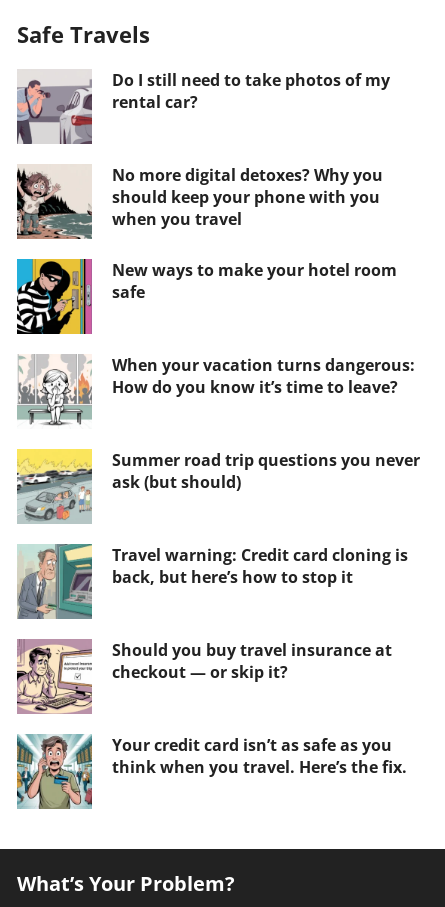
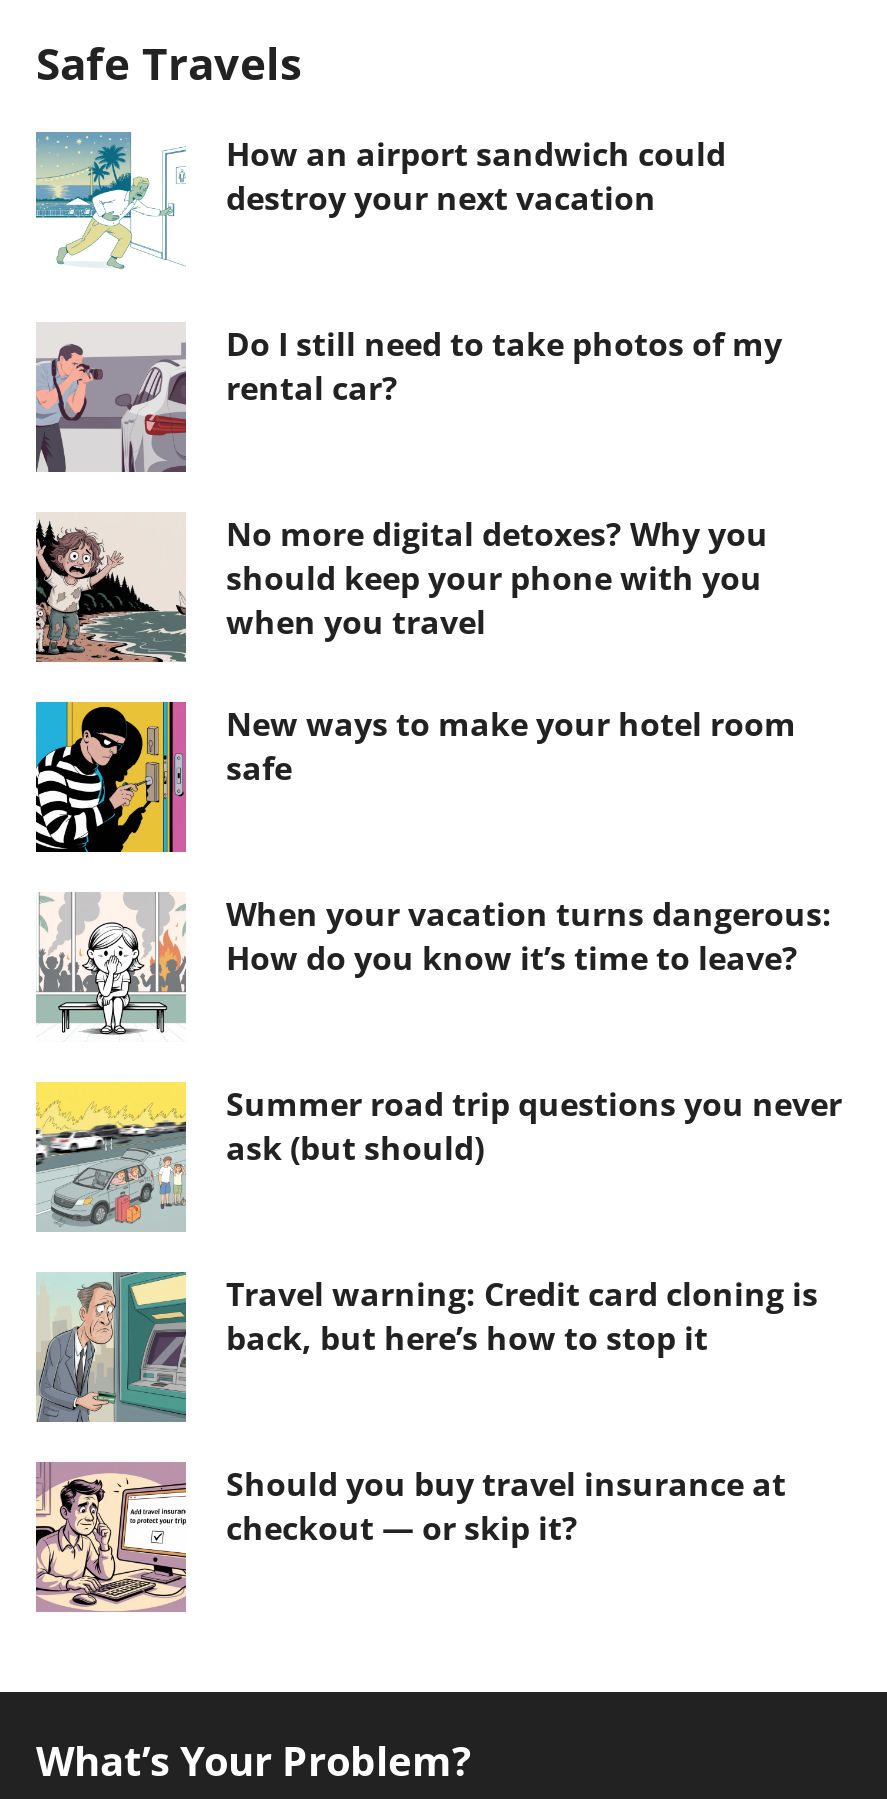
+ [image]
+ How an airport sandwich could
+ destroy your next vacation

moved down: [image] | Do I still need to take photos of my | rental car? | ... | Should you buy travel insurance at | checkout — or skip it?

- [image]
- Your credit card isn’t as safe as you
- think when you travel. Here’s the fix.
